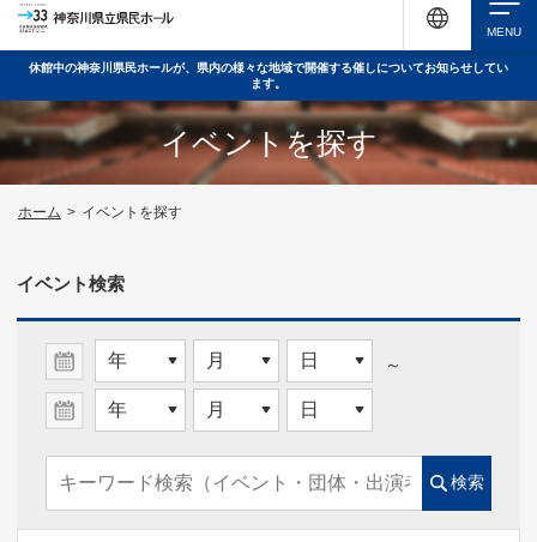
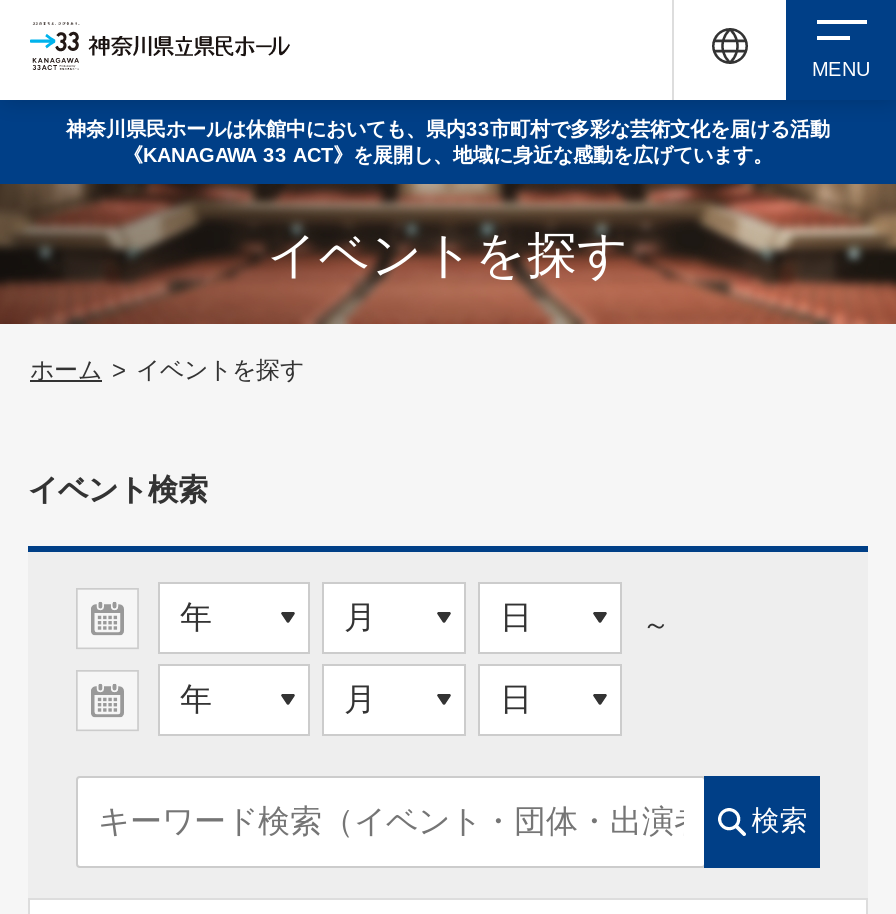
- 休館中の神奈川県民ホールが、県内の様々な地域で開催する催しについてお知らせしてい
- ます。
+ 神奈川県民ホールは休館中においても、県内33市町村で多彩な芸術文化を届ける活動
+ 《KANAGAWA 33 ACT》を展開し、地域に身近な感動を広げています。
